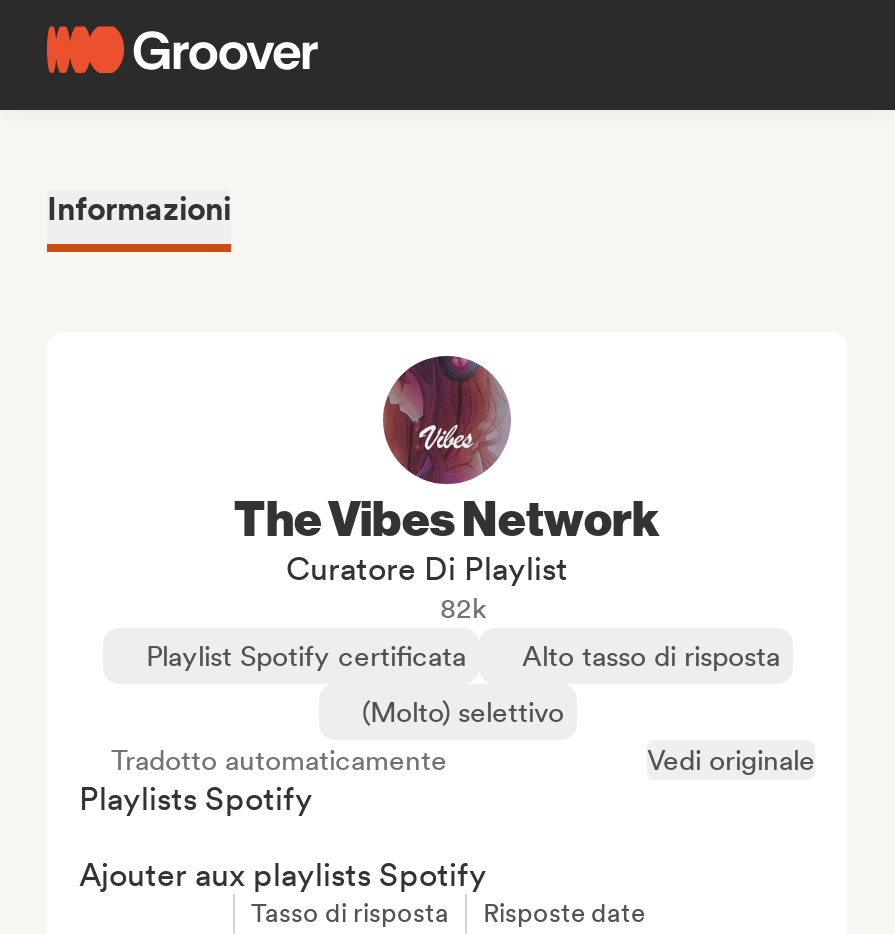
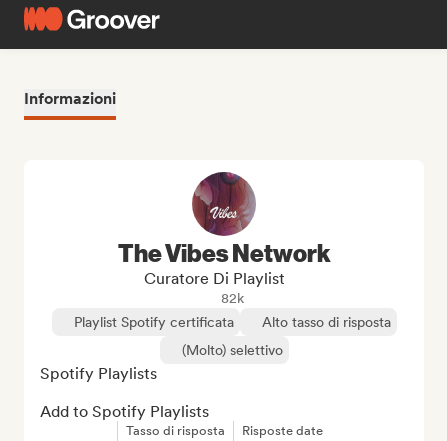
- Tradotto automaticamente
- Vedi originale
- Playlists Spotify
+ Spotify Playlists

- Ajouter aux playlists Spotify
+ Add to Spotify Playlists
